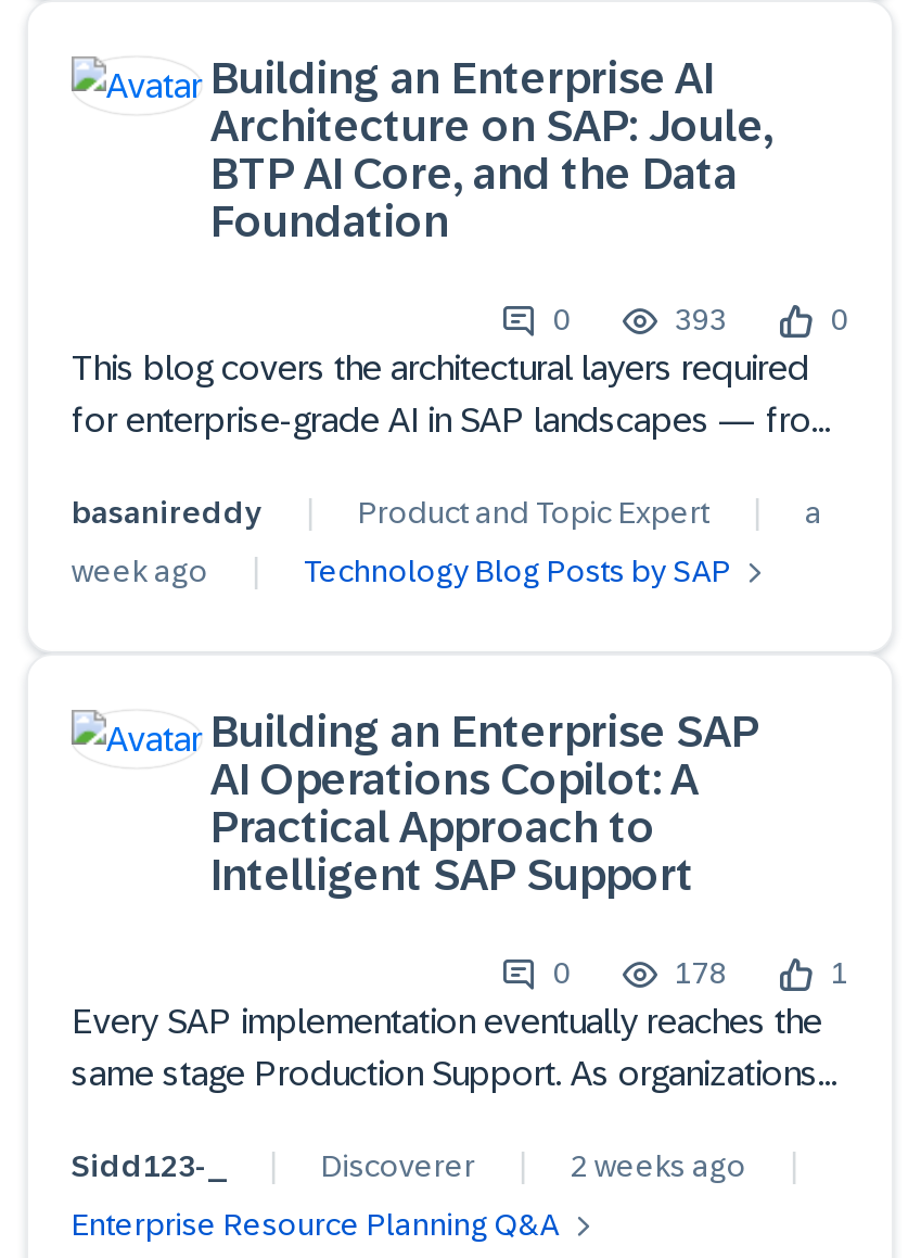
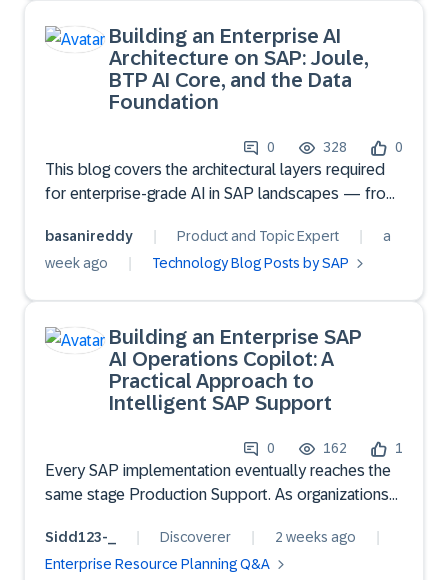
- 393
+ 328

- 178
+ 162
